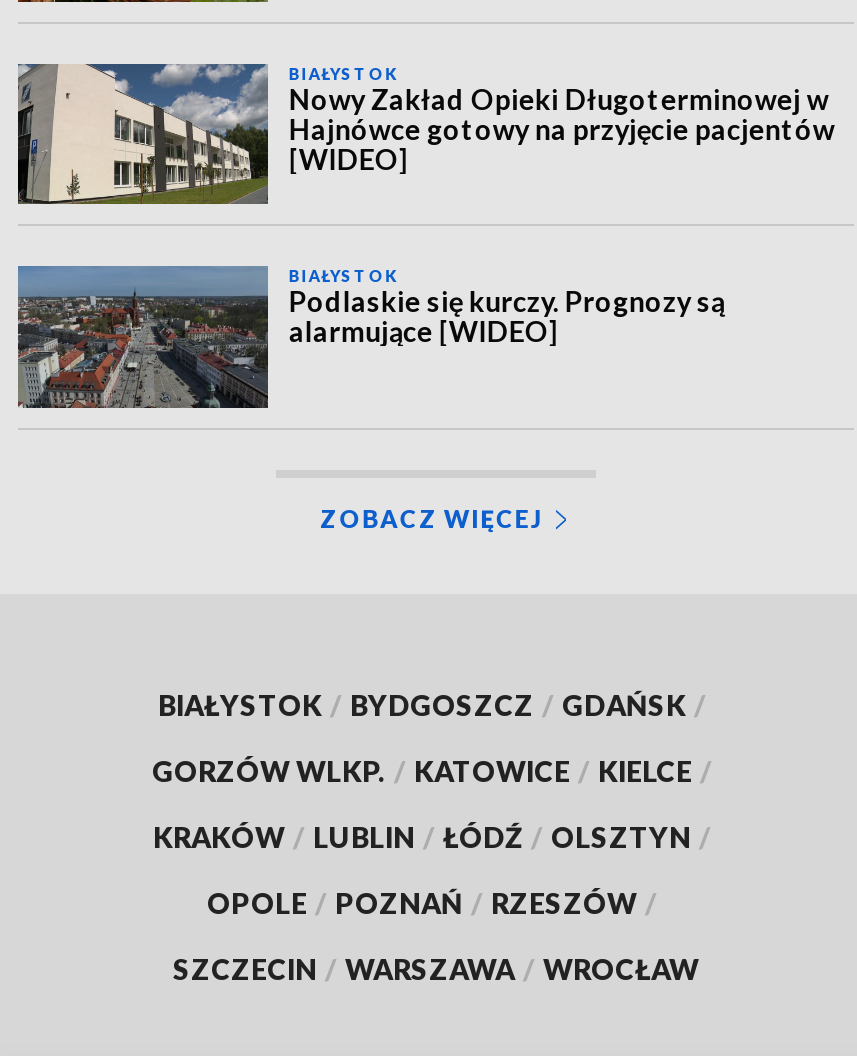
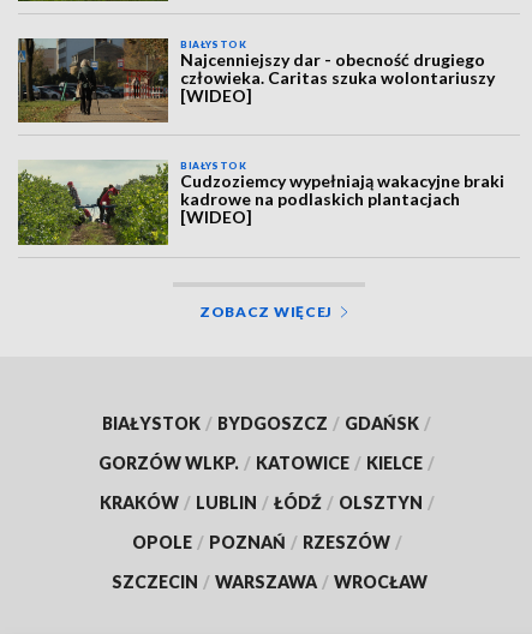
- [image]
- Nowy Zakład Opieki Długoterminowej w
- Hajnówce gotowy na przyjęcie pacjentów
+ [image]
+ Najcenniejszy dar - obecność drugiego
+ człowieka. Caritas szuka wolontariuszy

- [image]
- Podlaskie się kurczy. Prognozy są
- alarmujące [WIDEO]
+ [image]
+ Cudzoziemcy wypełniają wakacyjne braki
+ kadrowe na podlaskich plantacjach
+ [WIDEO]
